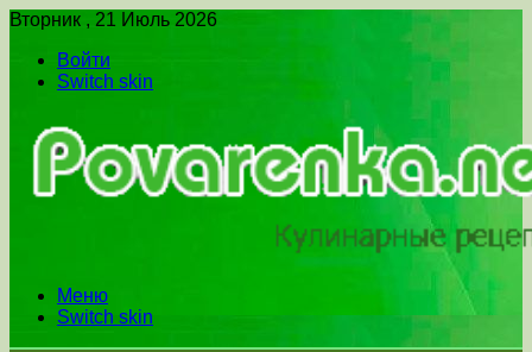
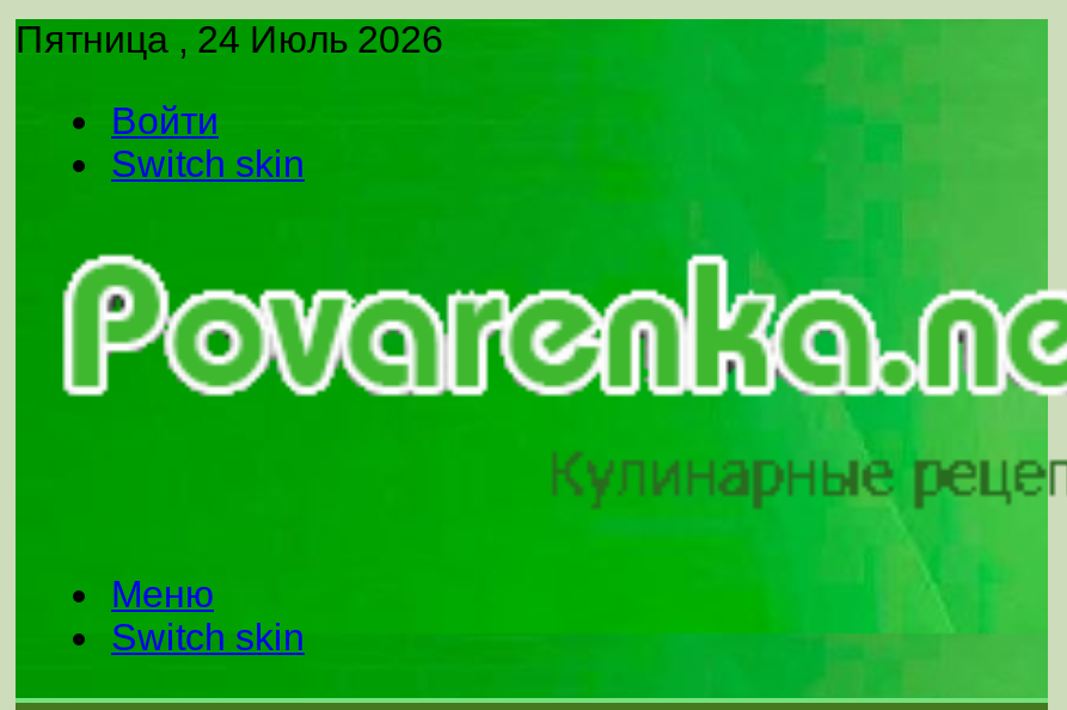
- Вторник , 21 Июль 2026
+ Пятница , 24 Июль 2026
